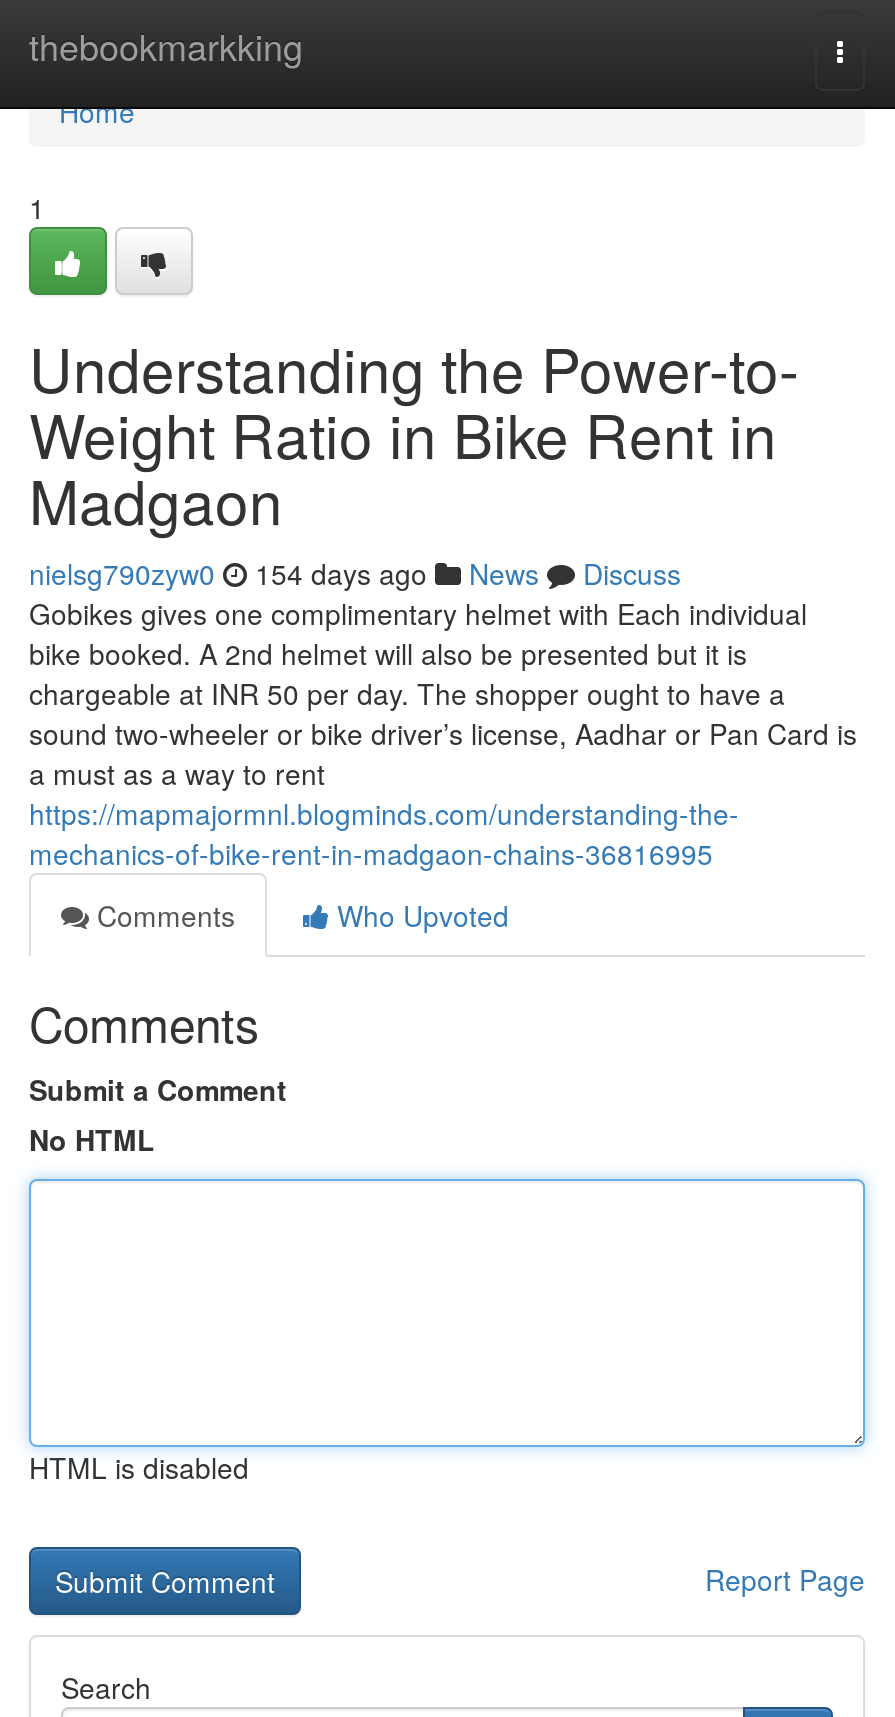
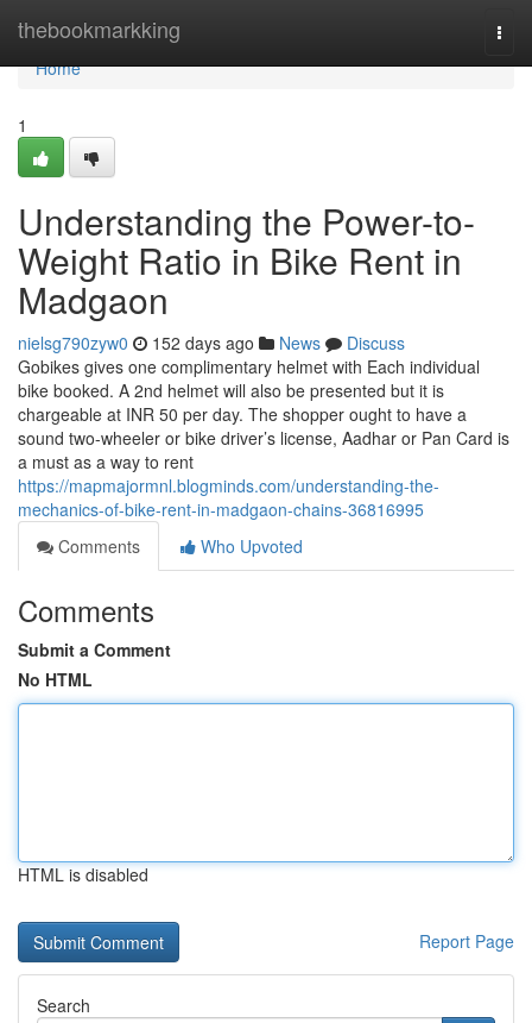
- nielsg790zyw0 154 days ago News Discuss
+ nielsg790zyw0 152 days ago News Discuss
